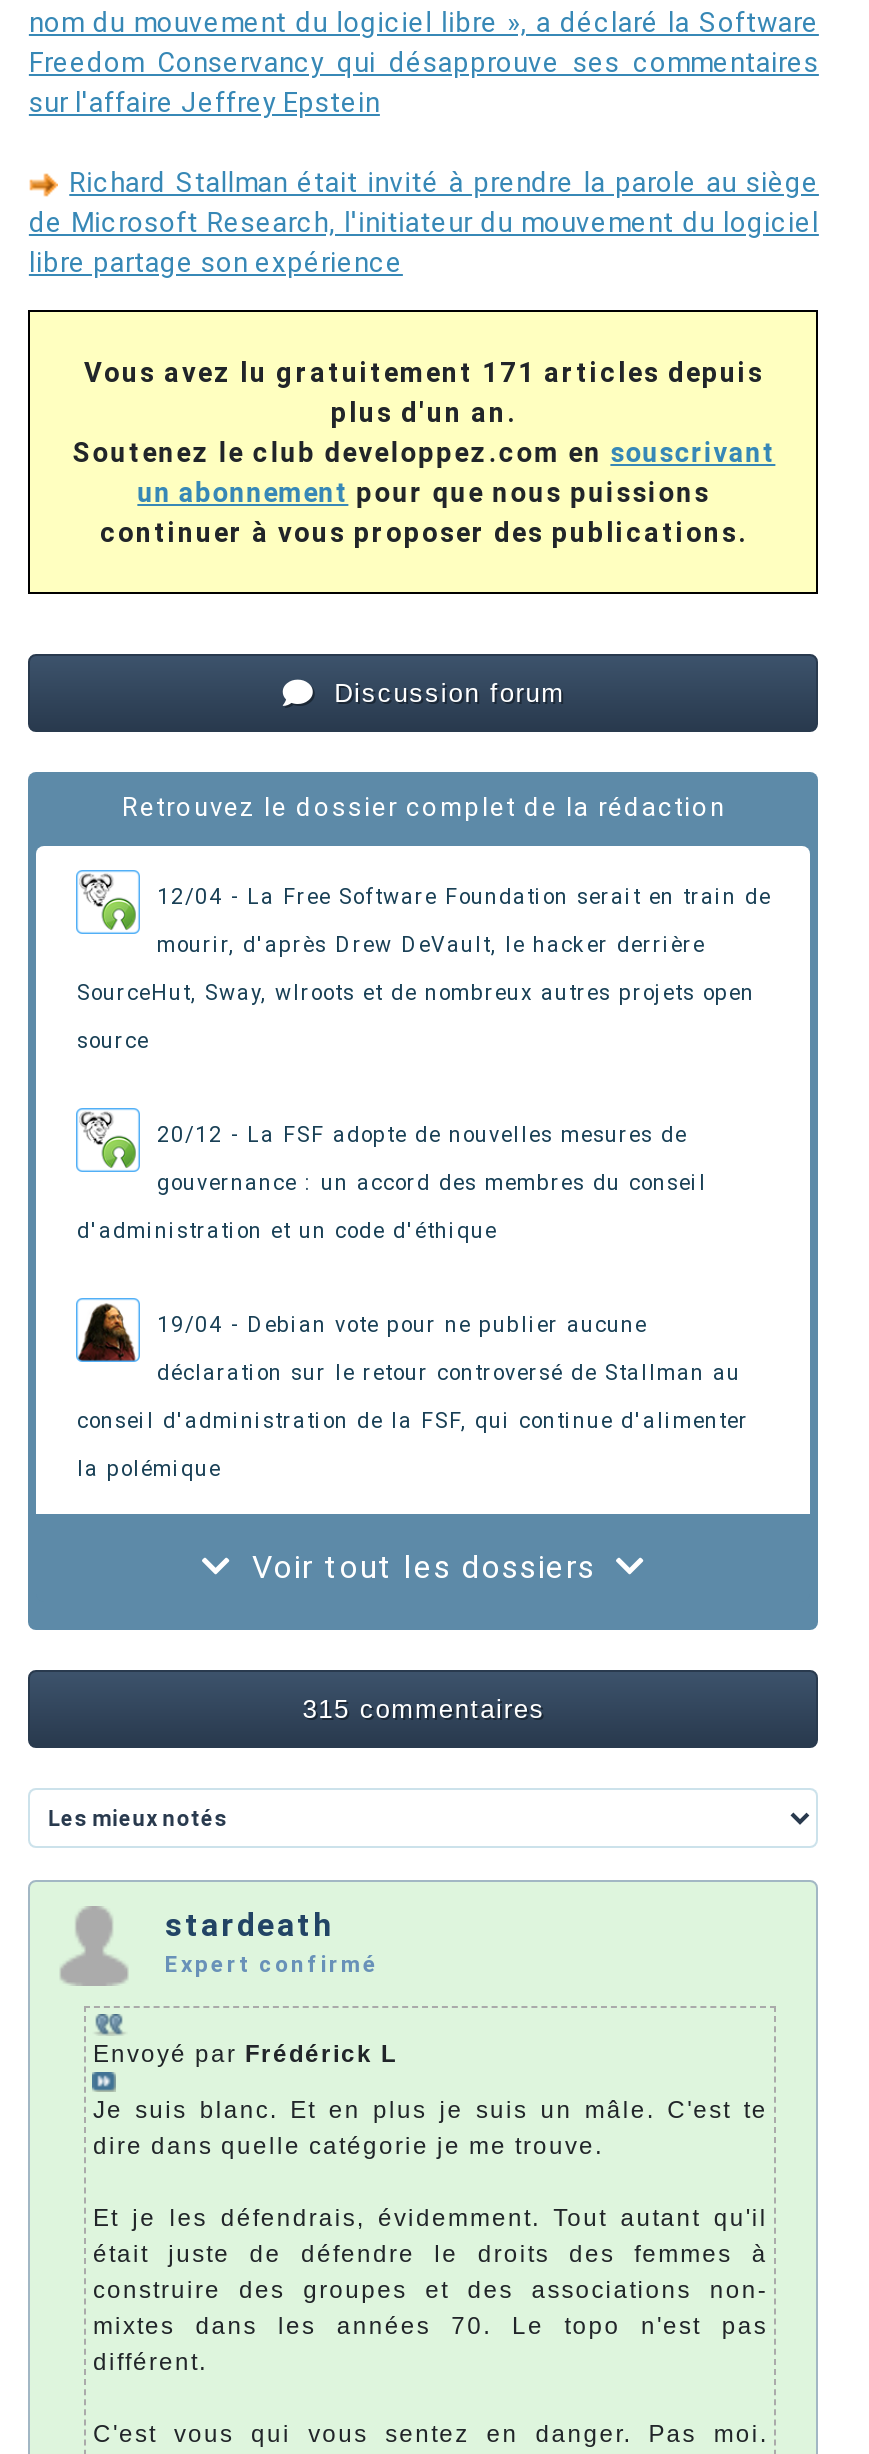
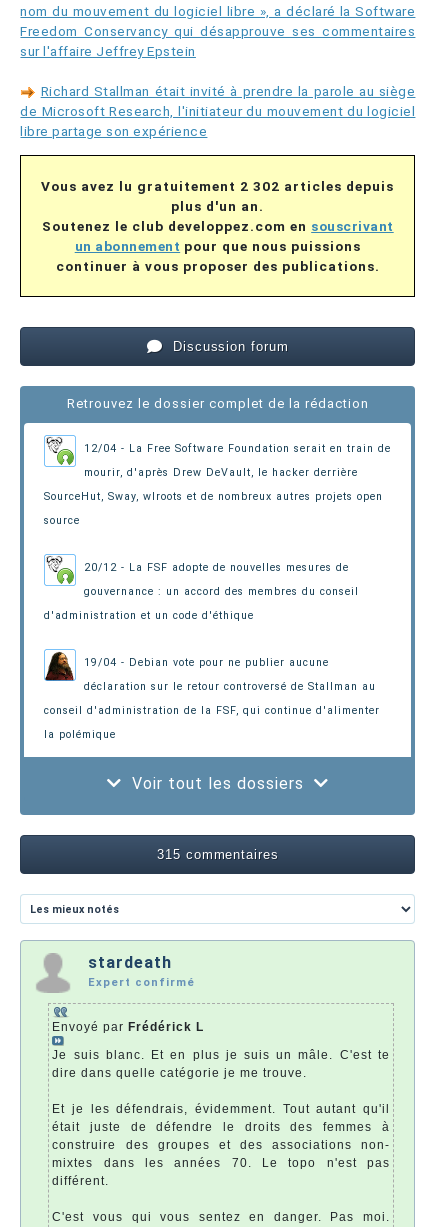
- Vous avez lu gratuitement 171 articles depuis
+ Vous avez lu gratuitement 2 302 articles depuis
